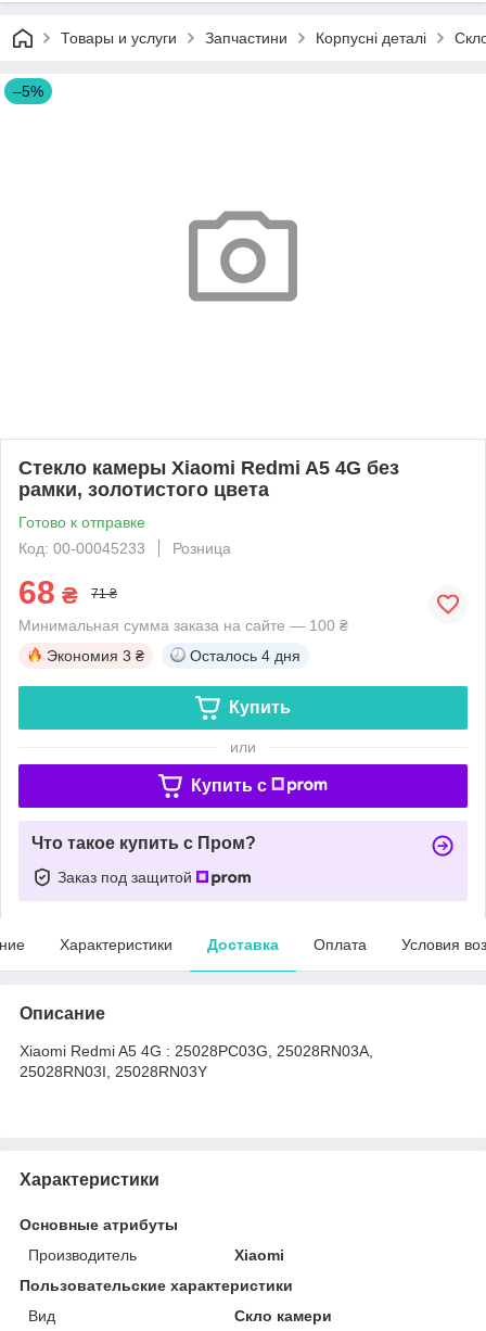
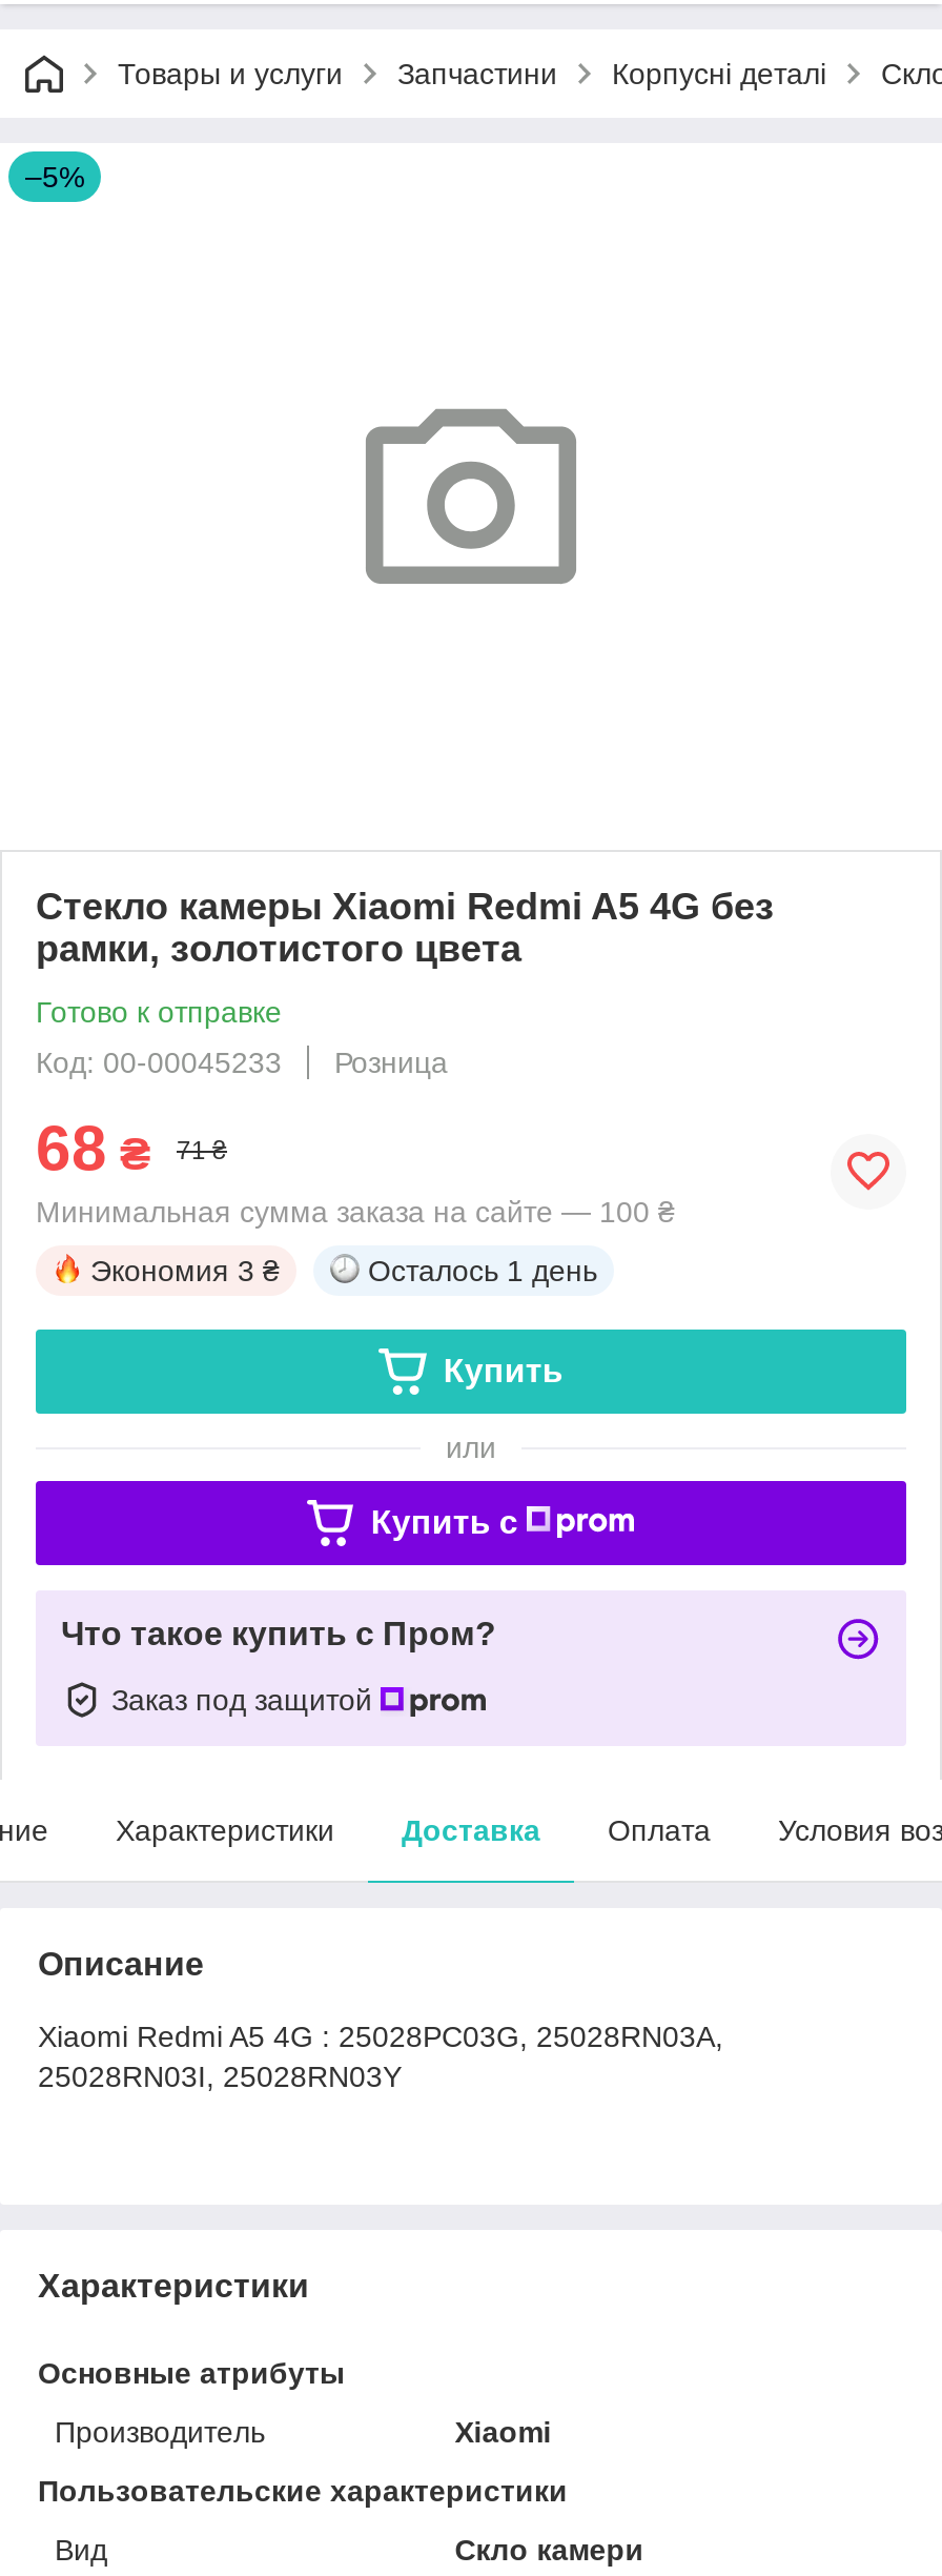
- Осталось 4 дня
+ Осталось 1 день
